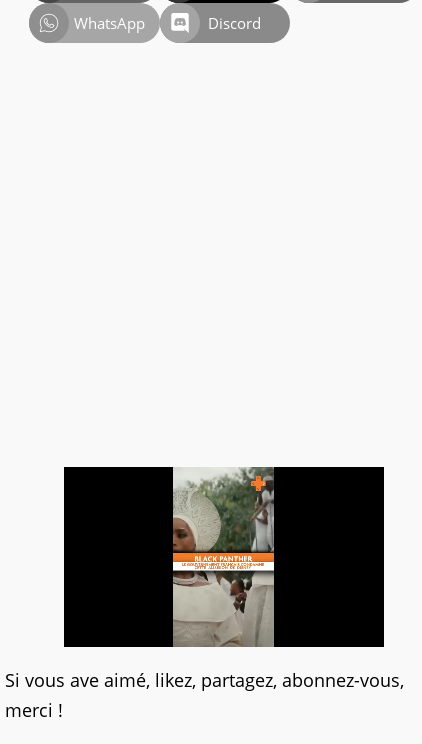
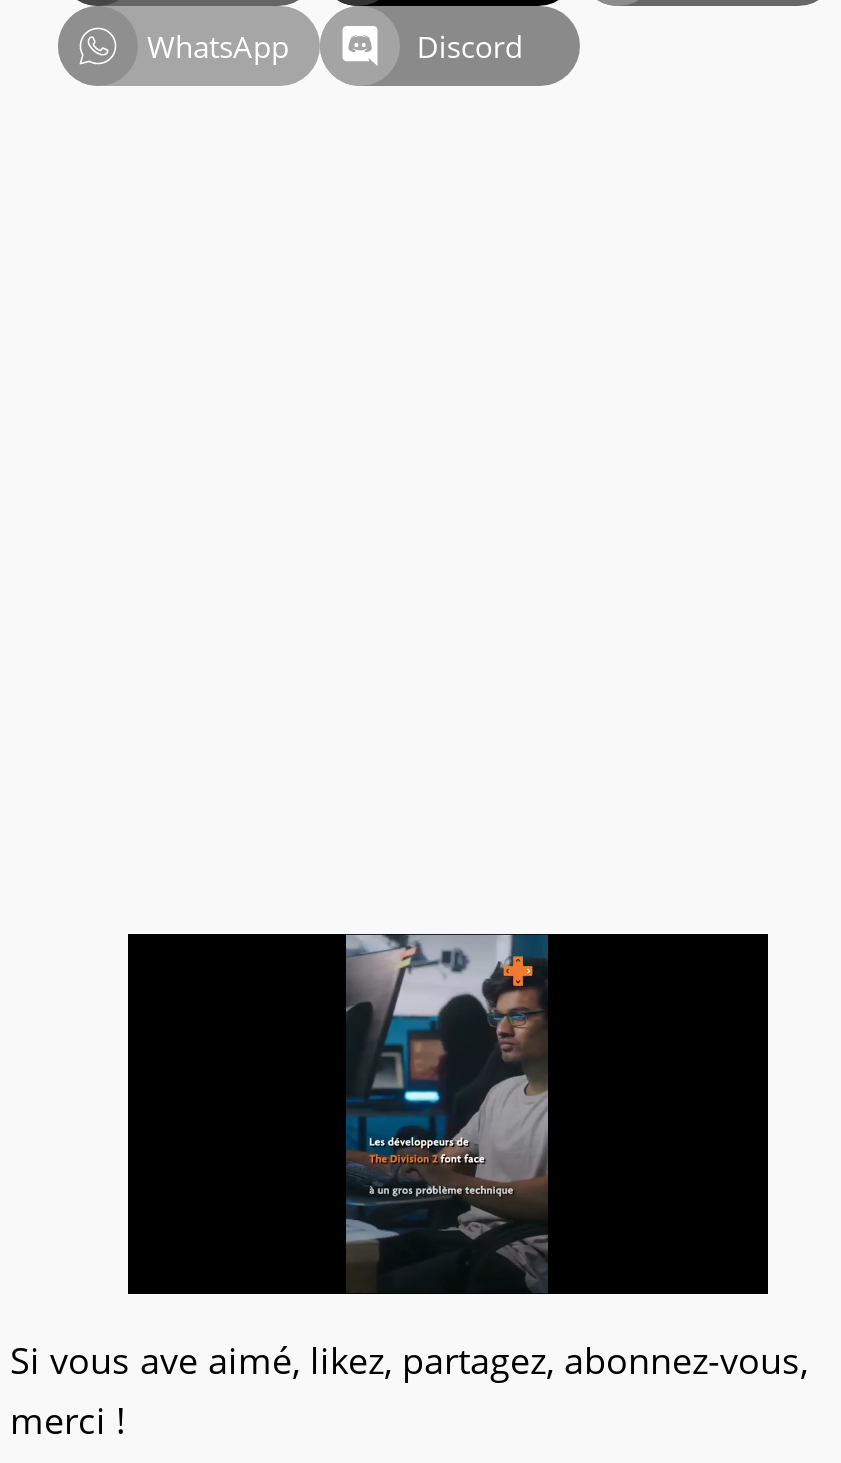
- [image]
+ [image]
